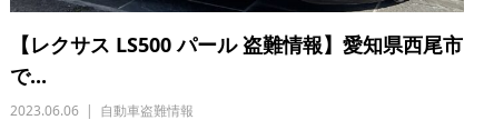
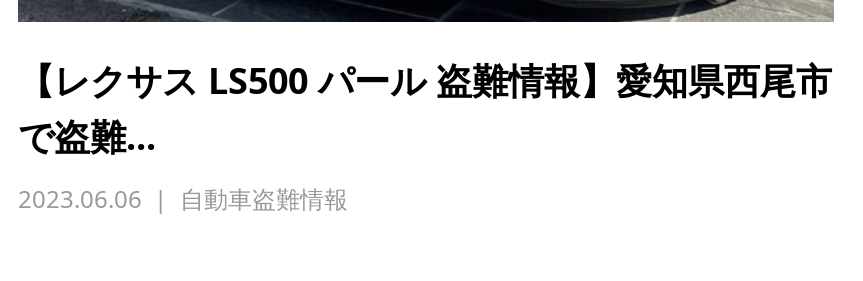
- で...
+ で盗難...
